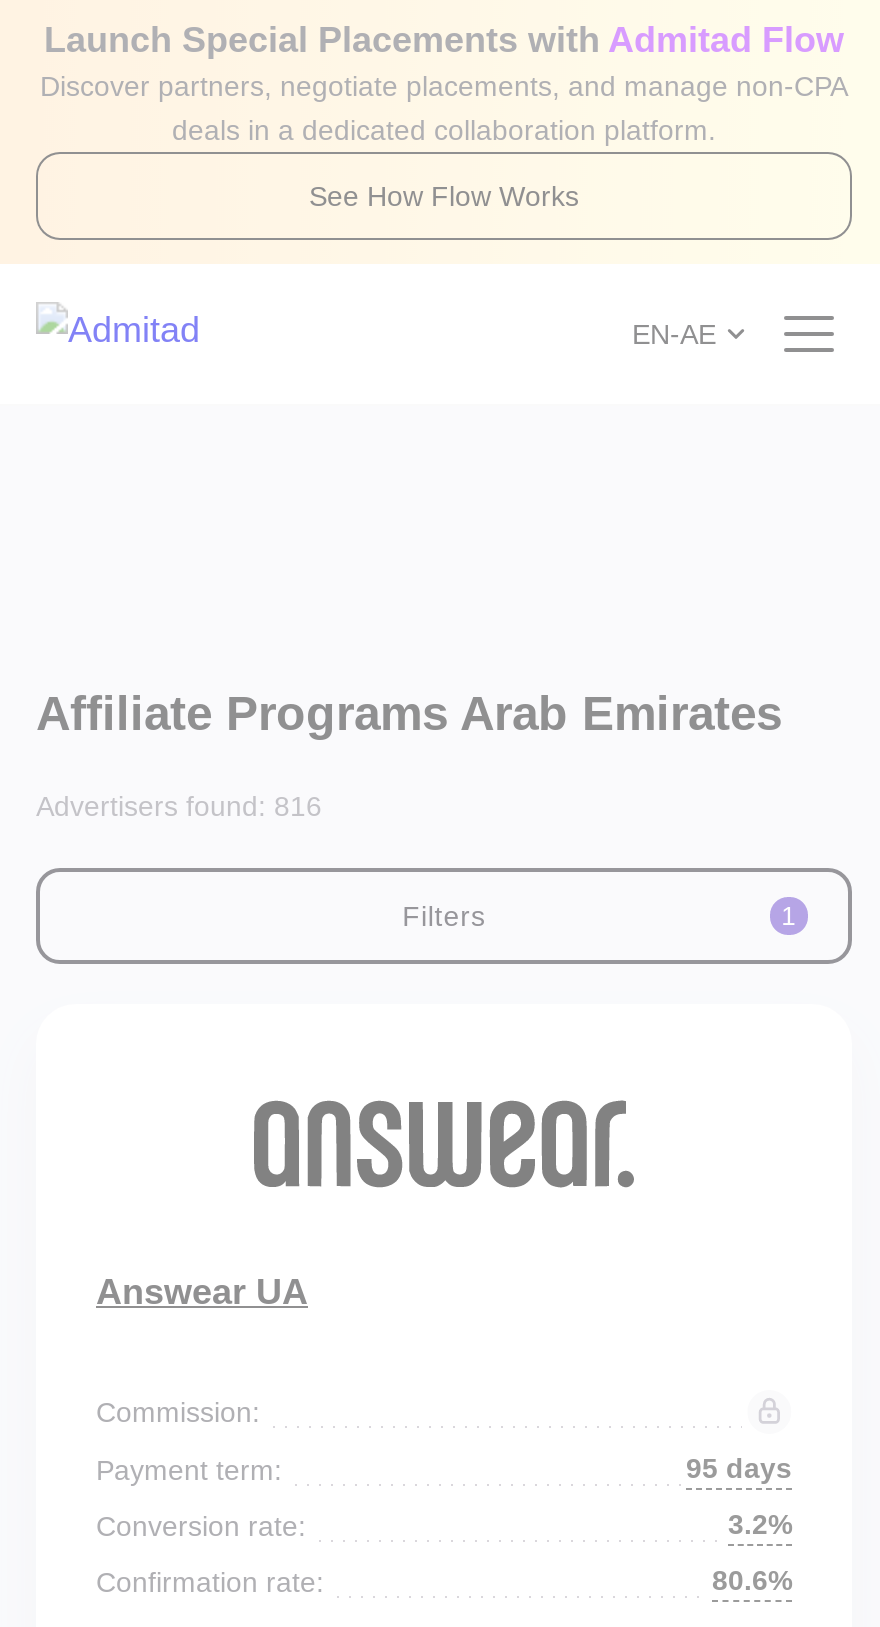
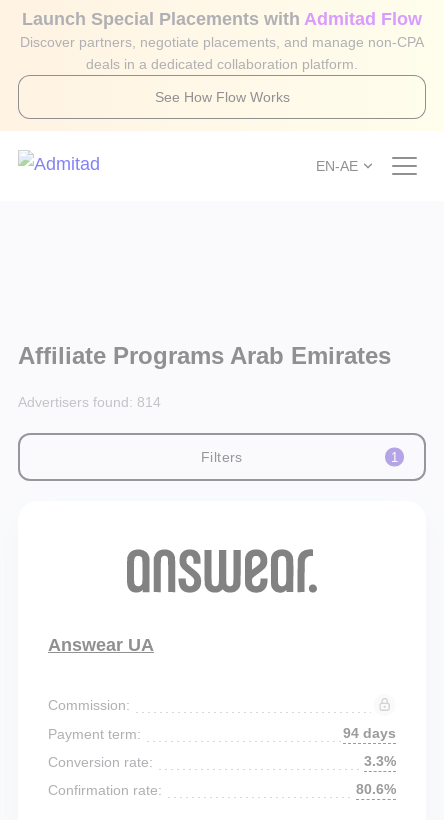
- Advertisers found: 816
+ Advertisers found: 814

- 95 days
+ 94 days

- 3.2%
+ 3.3%
